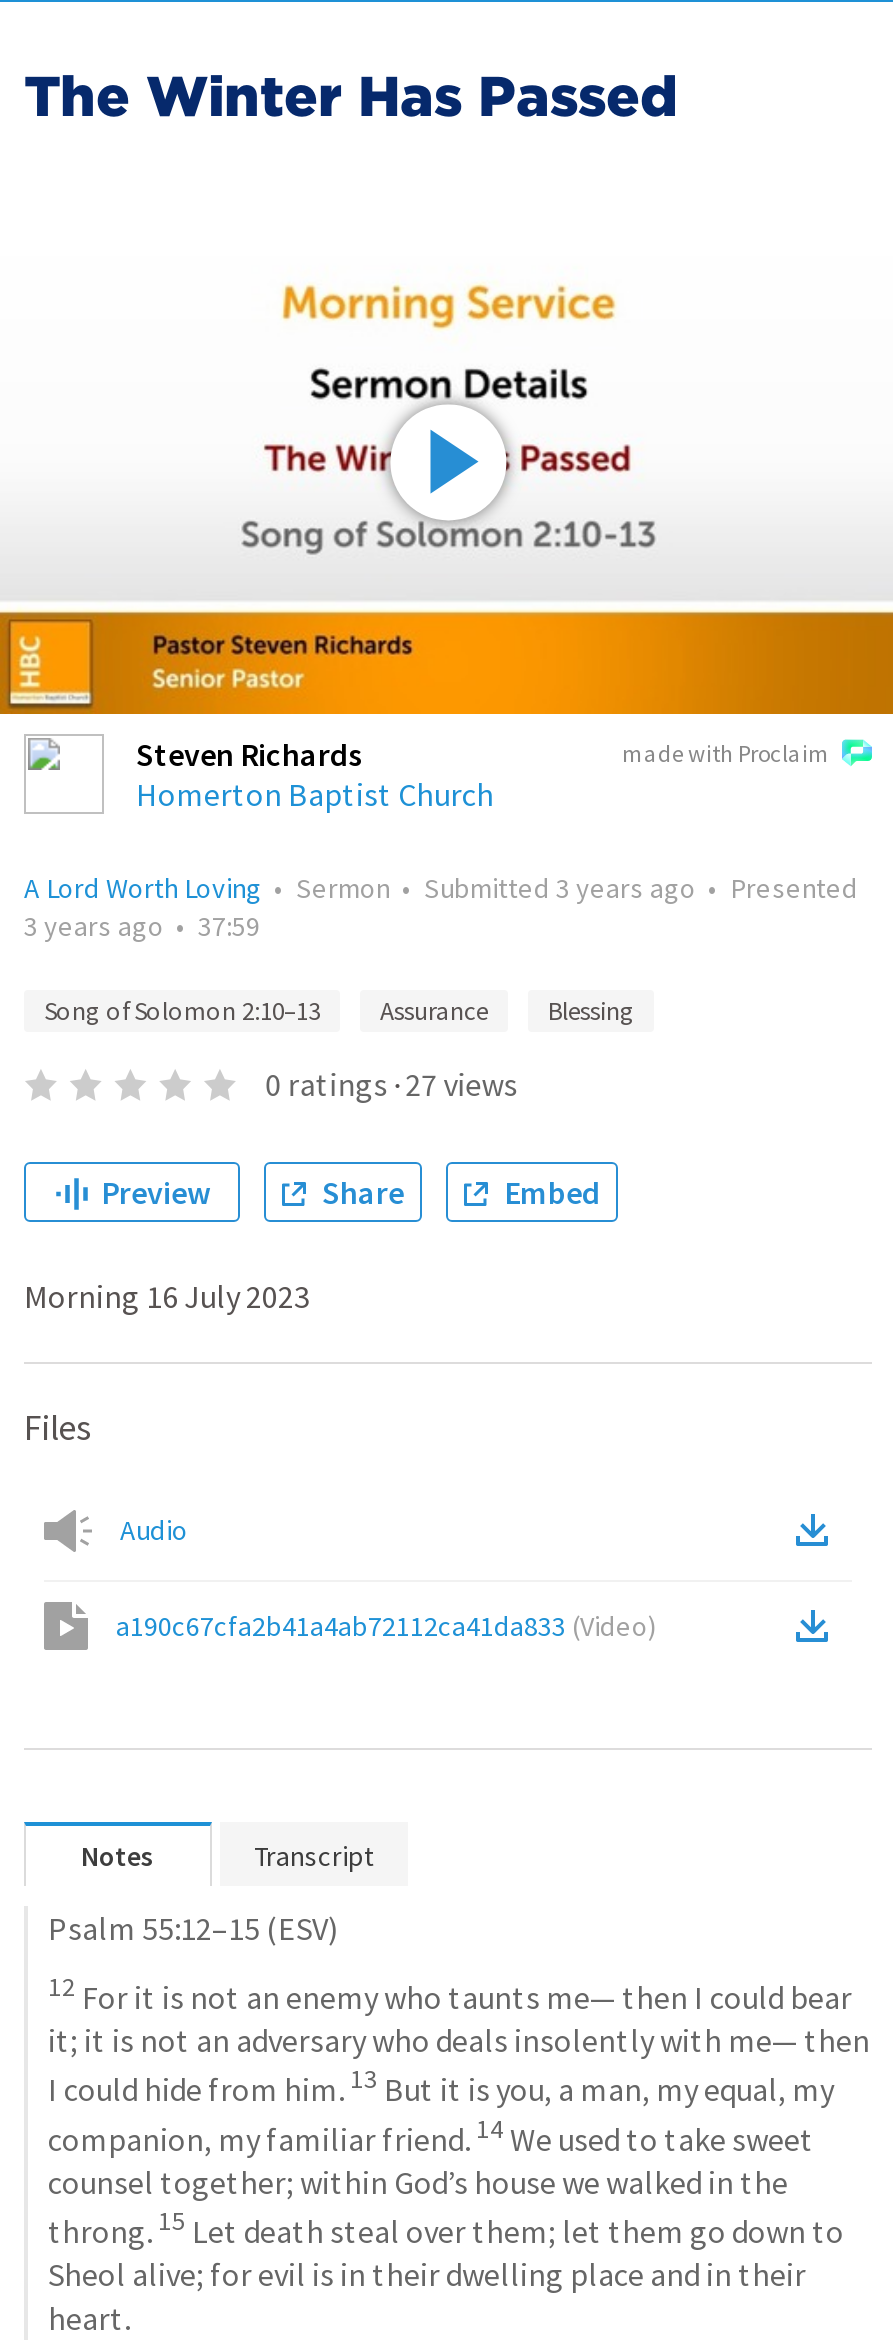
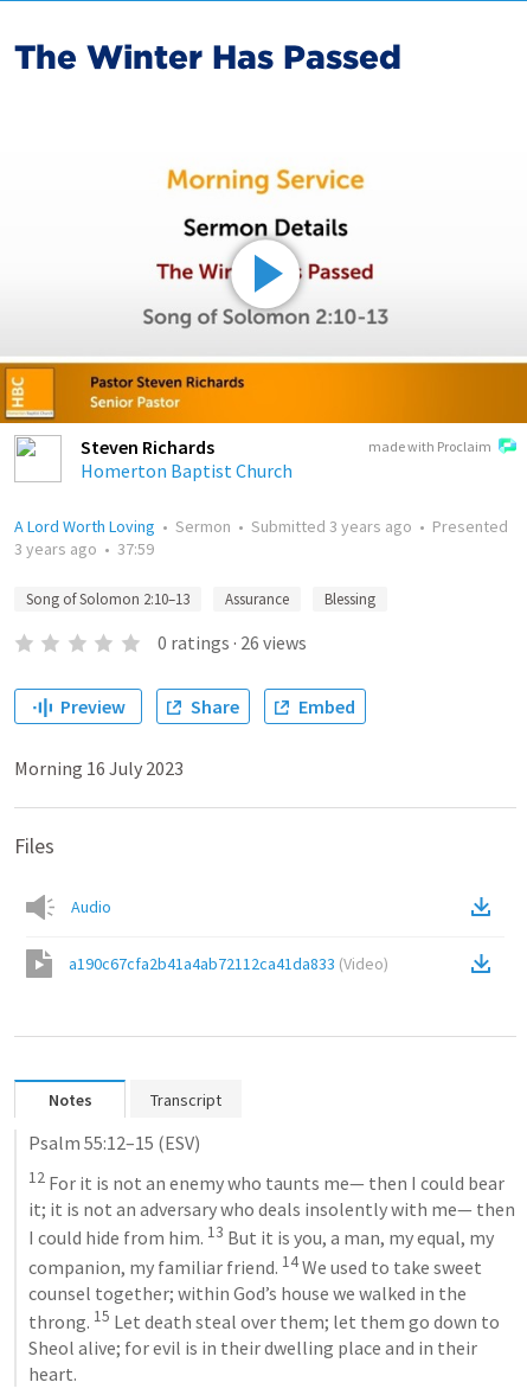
- 0 ratings · 27 views
+ 0 ratings · 26 views
